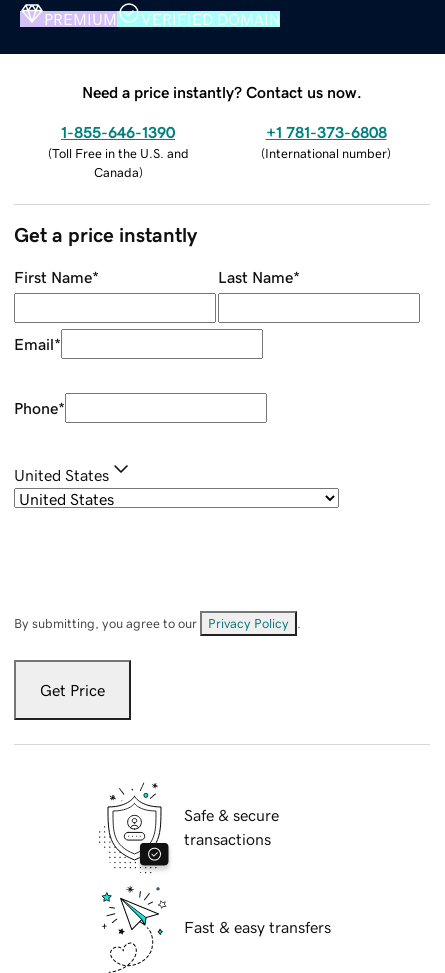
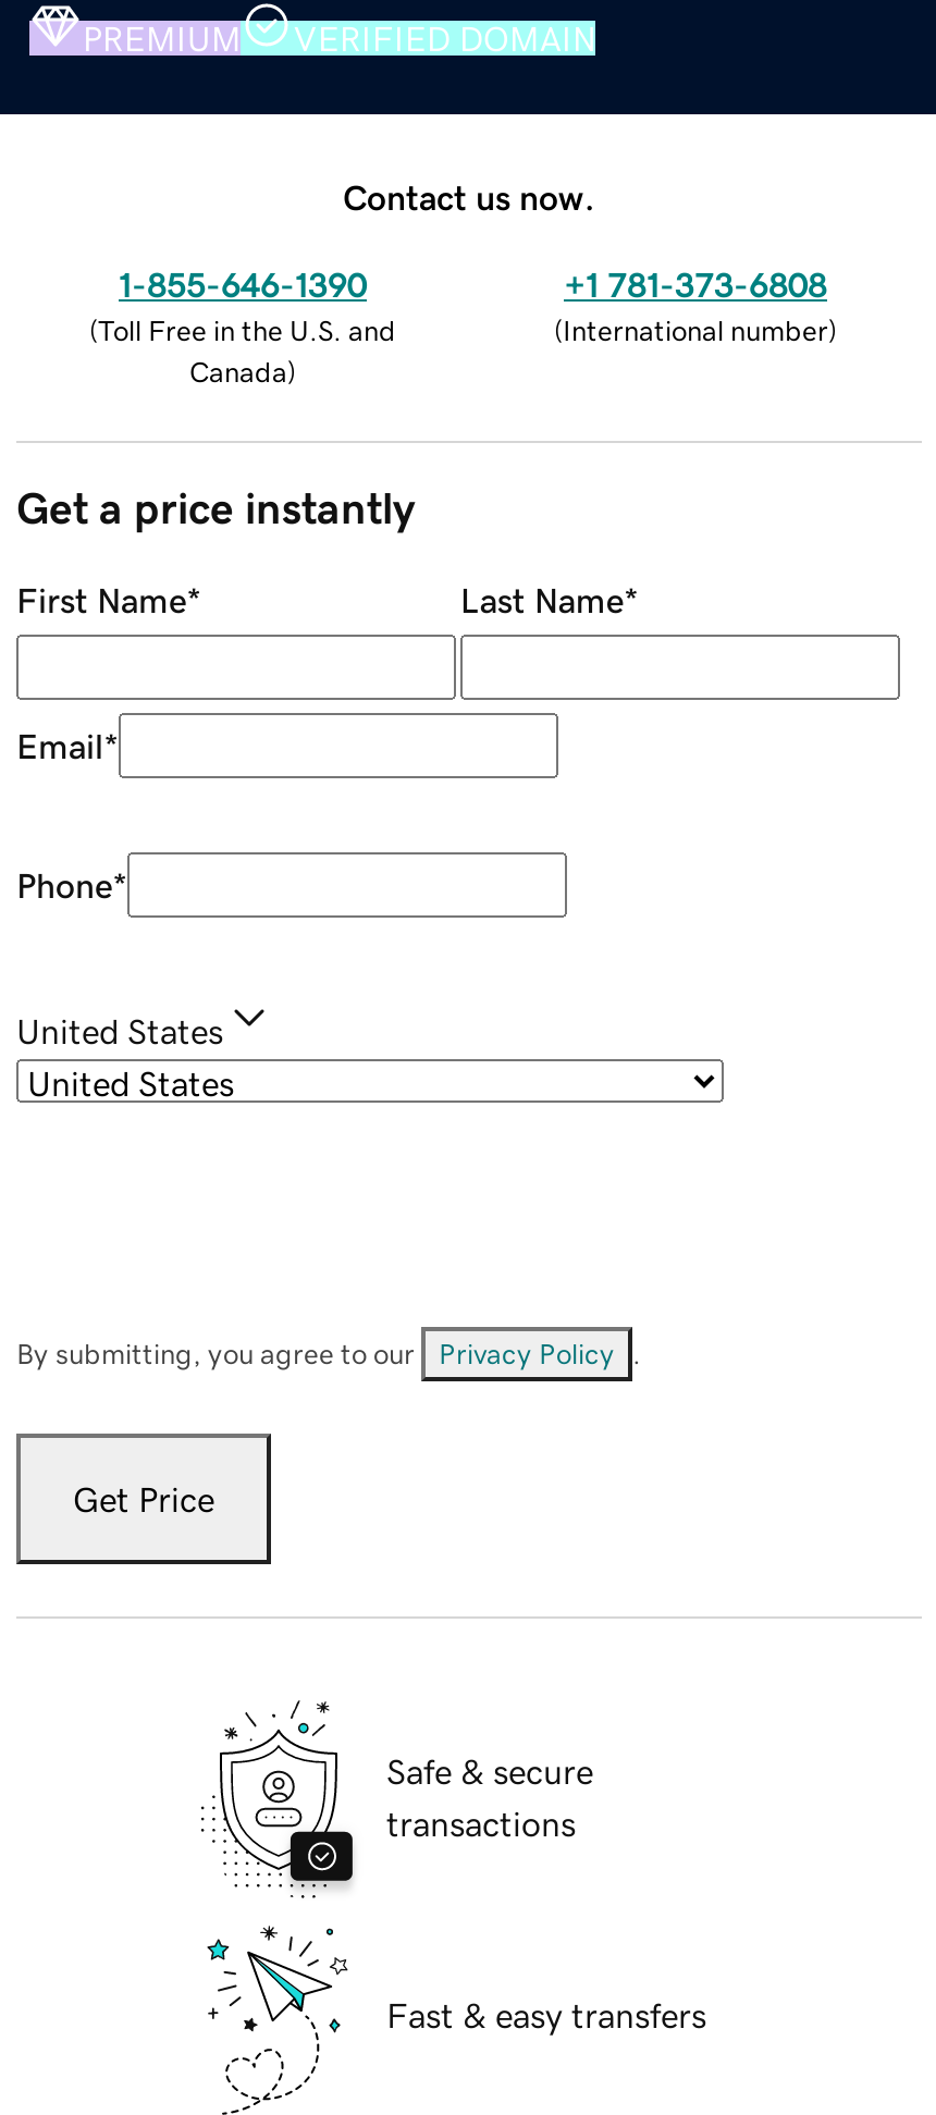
- Need a price instantly? Contact us now.
+ Contact us now.
